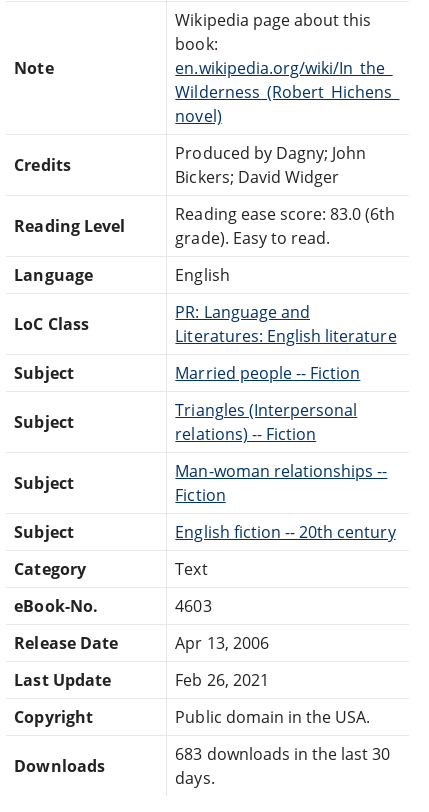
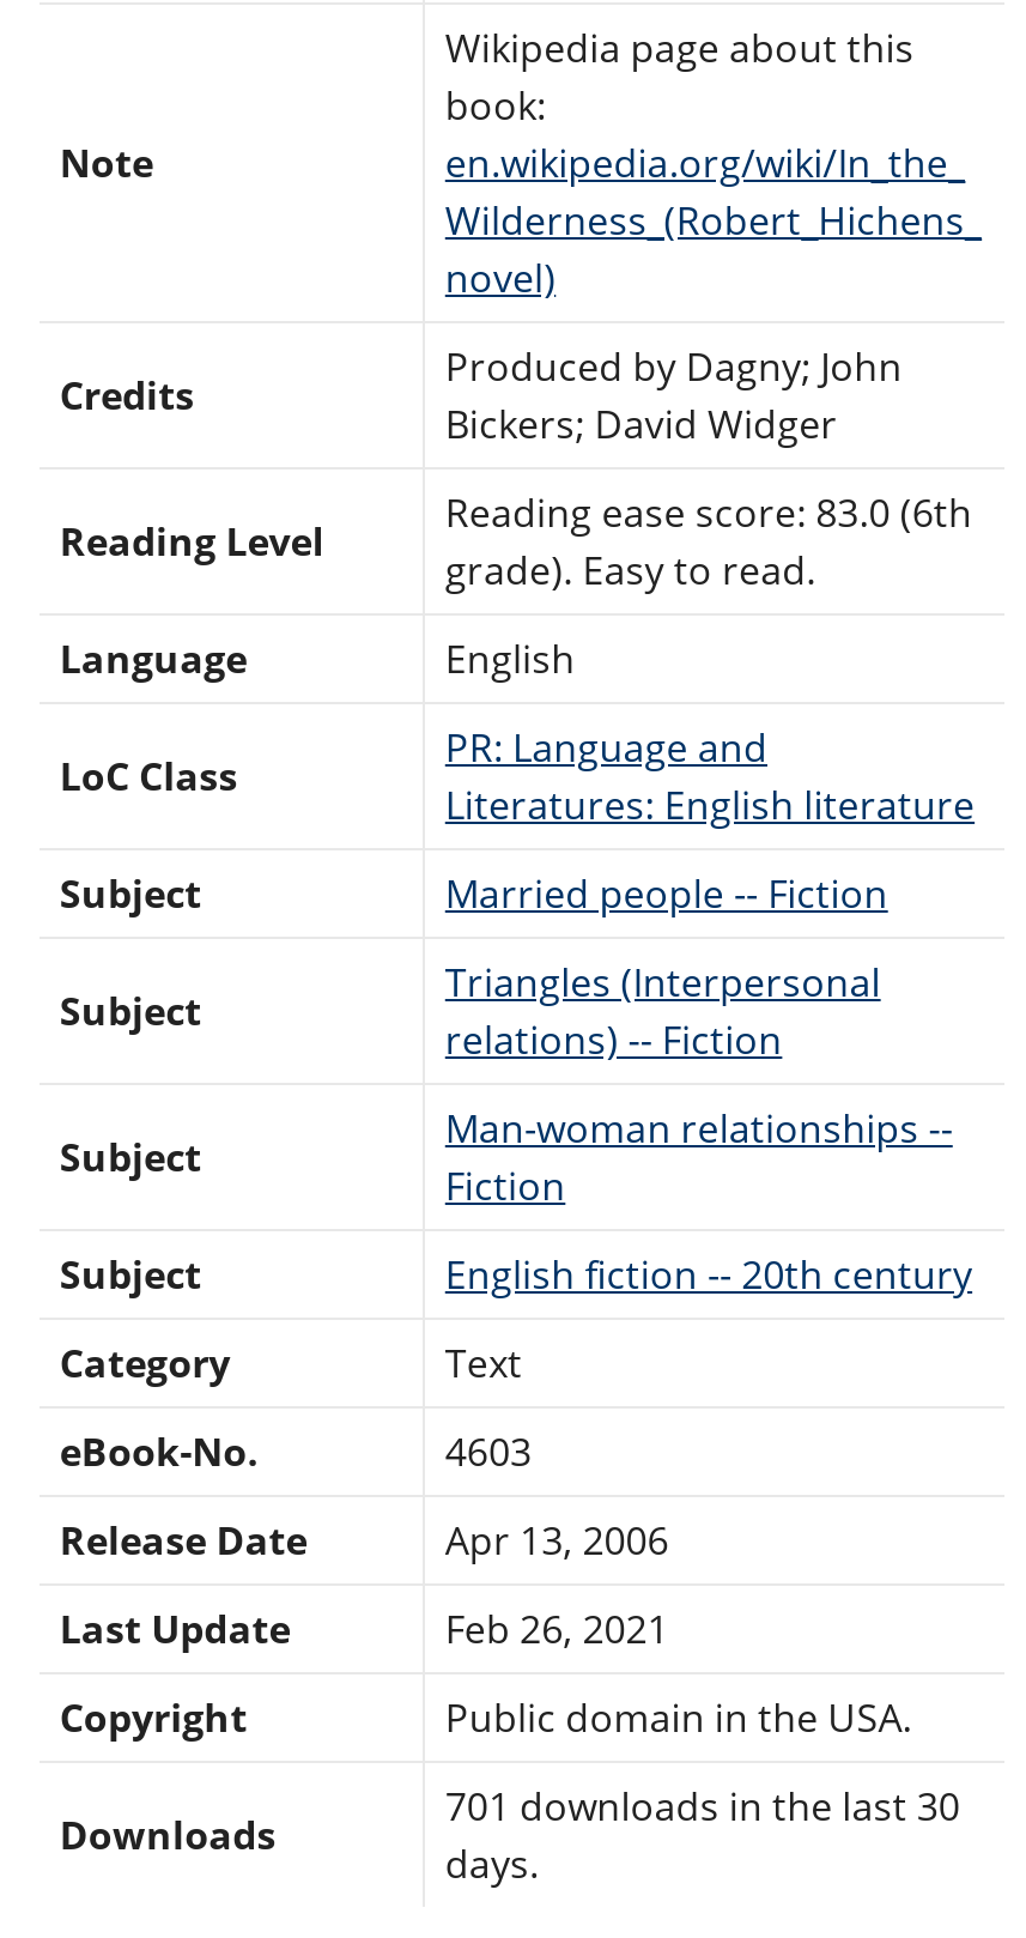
- 683 downloads in the last 30
+ 701 downloads in the last 30
